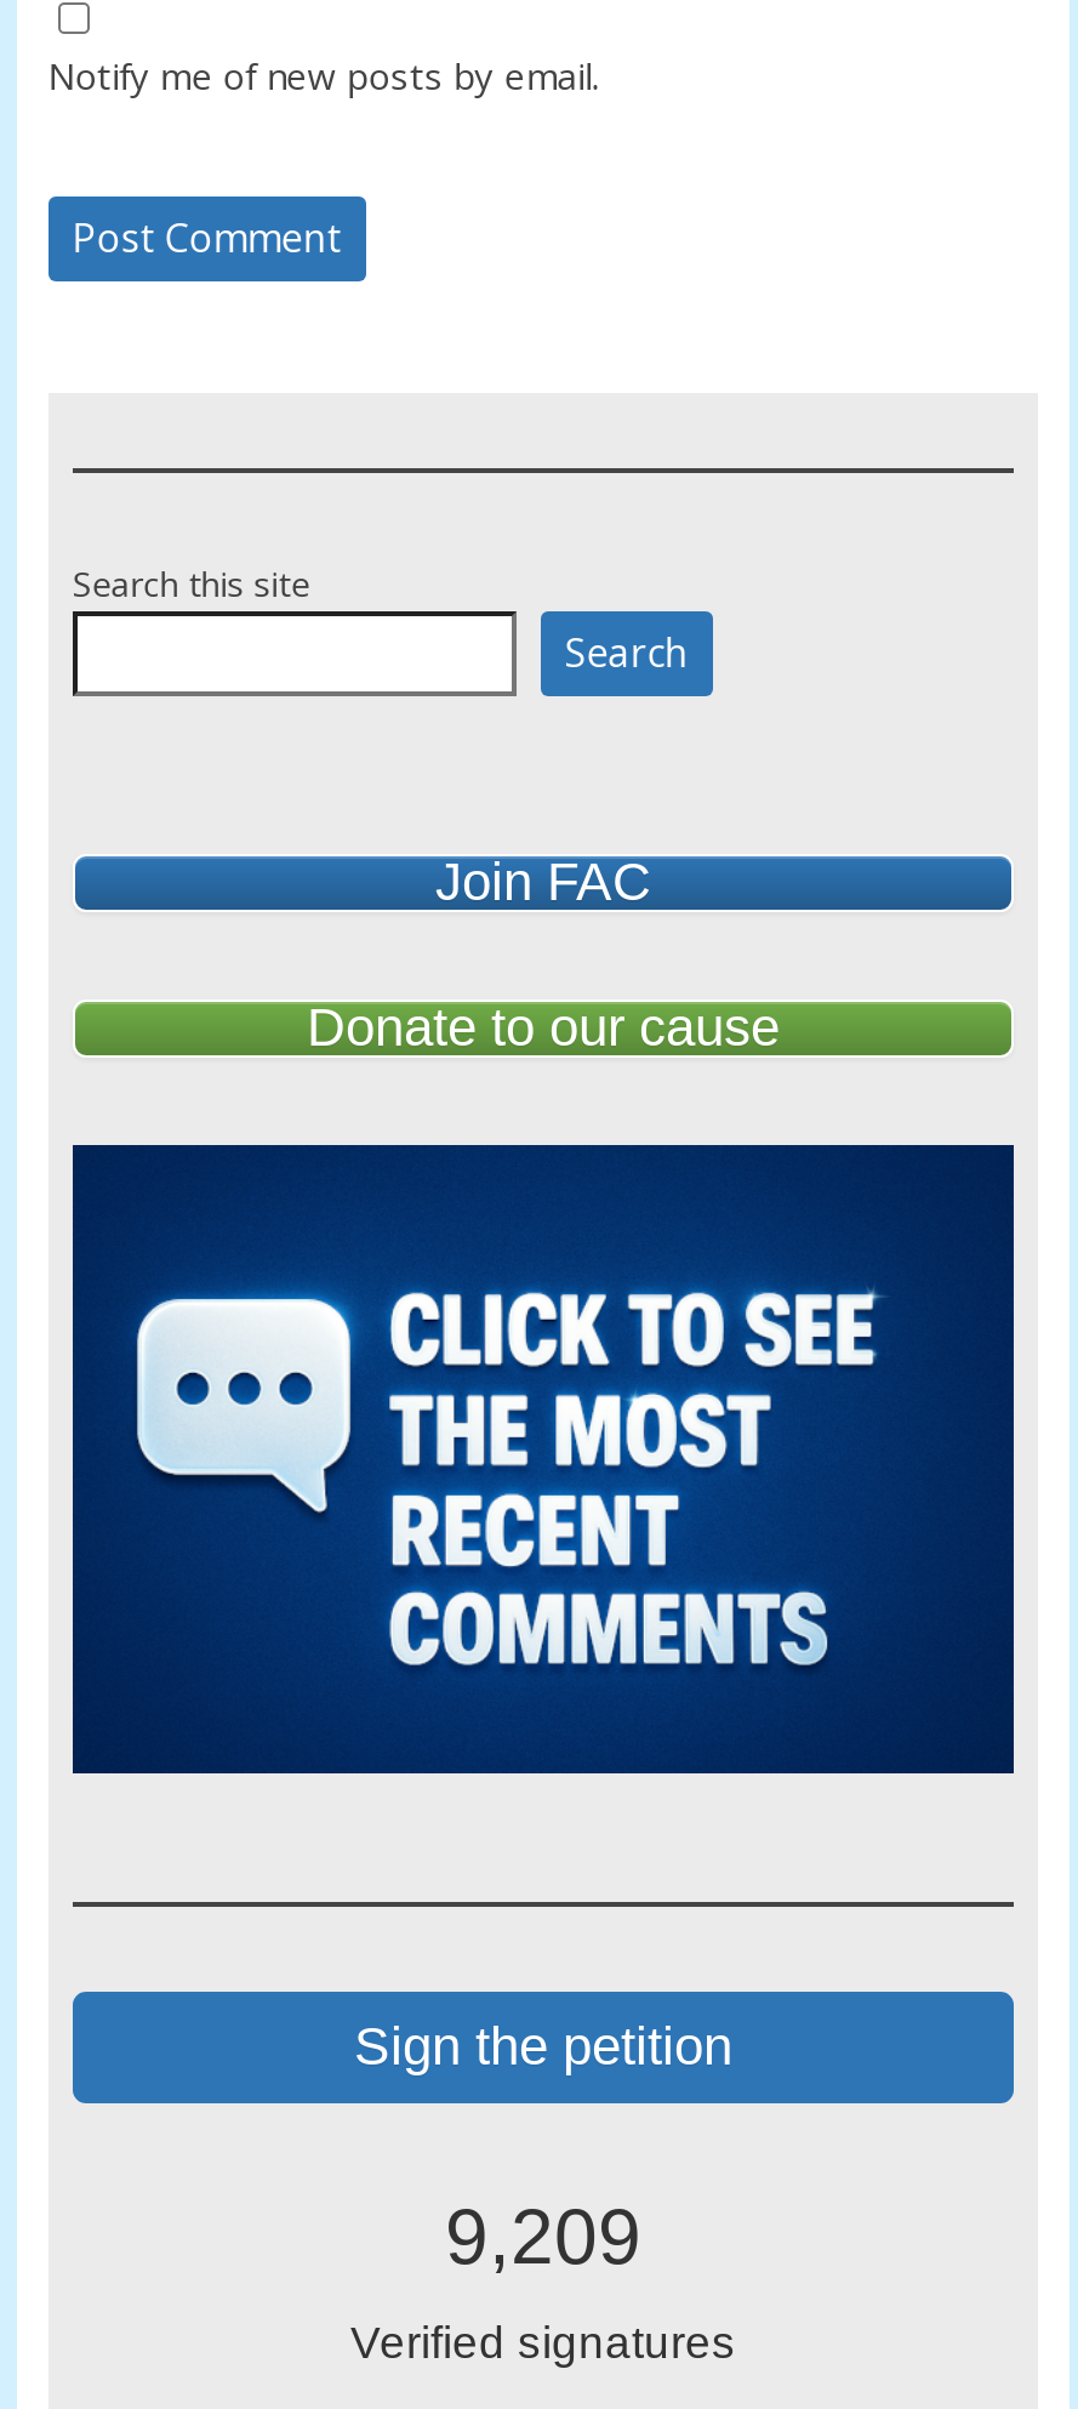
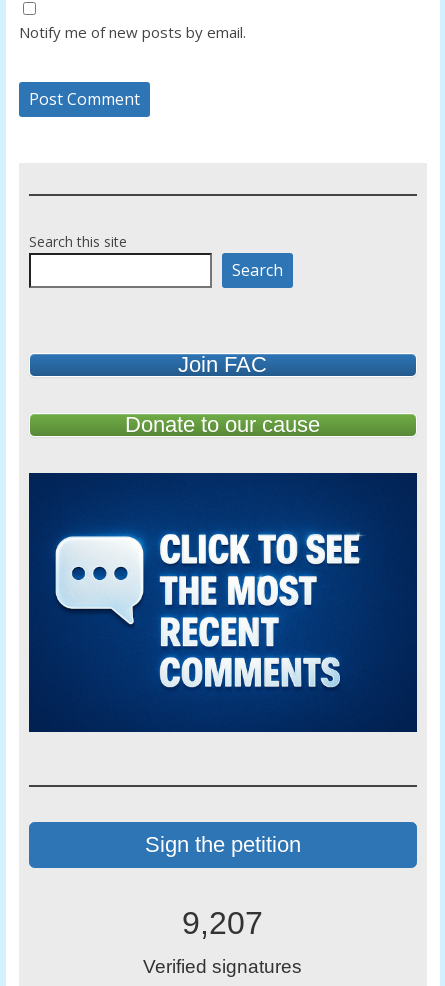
- 9,209
+ 9,207
